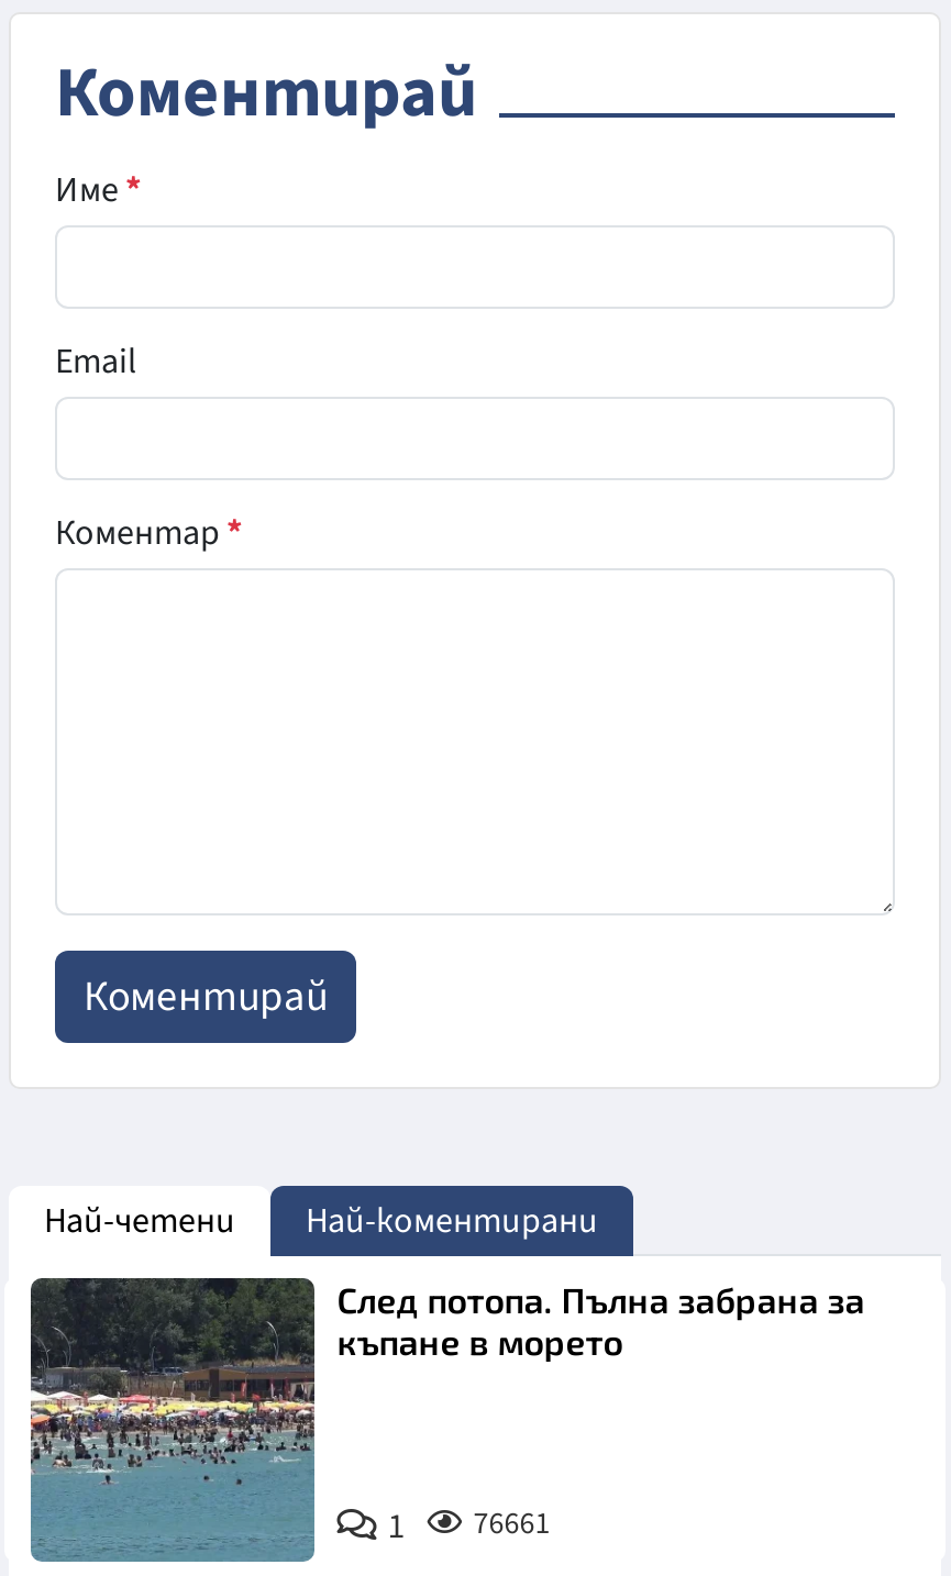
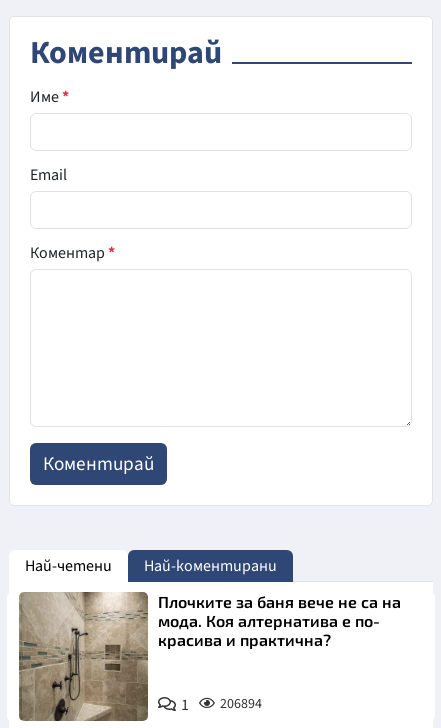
- [image]
- След потопа. Пълна забрана за
- къпане в морето
+ [image]
+ Плочките за баня вече не са на
+ мода. Коя алтернатива е по-
+ красива и практична?

- 1 76661
+ 1 206894
